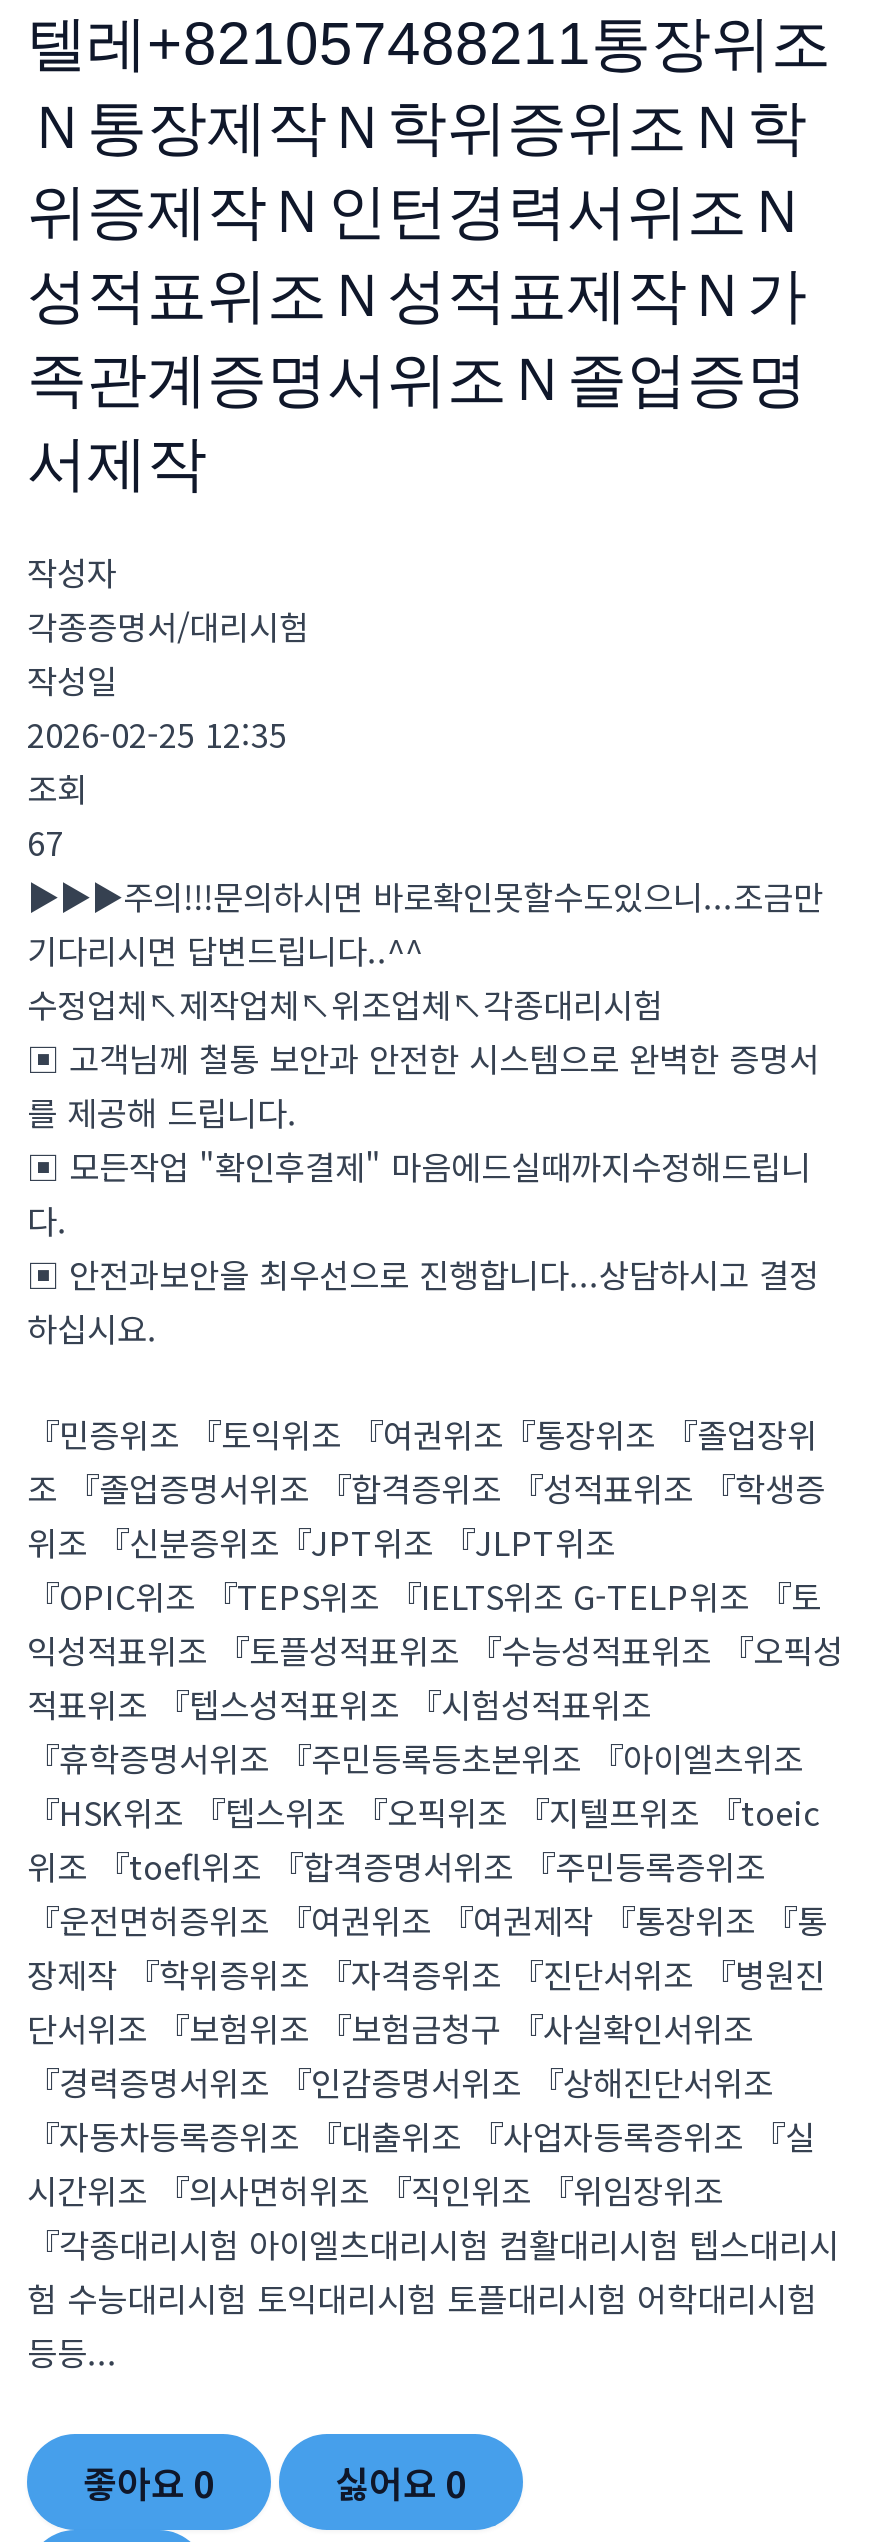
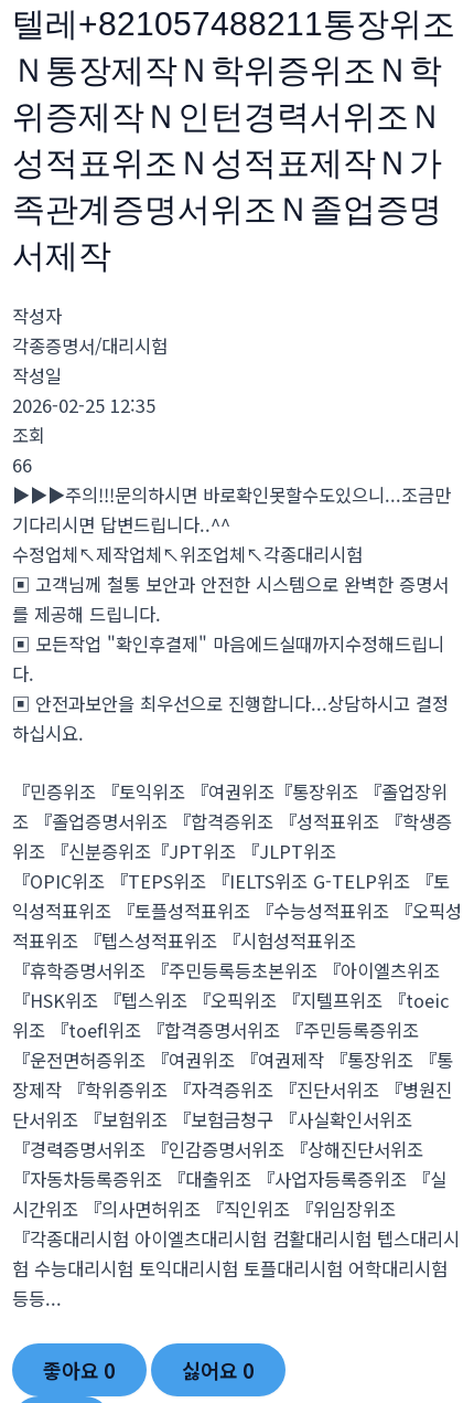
- 67
+ 66
